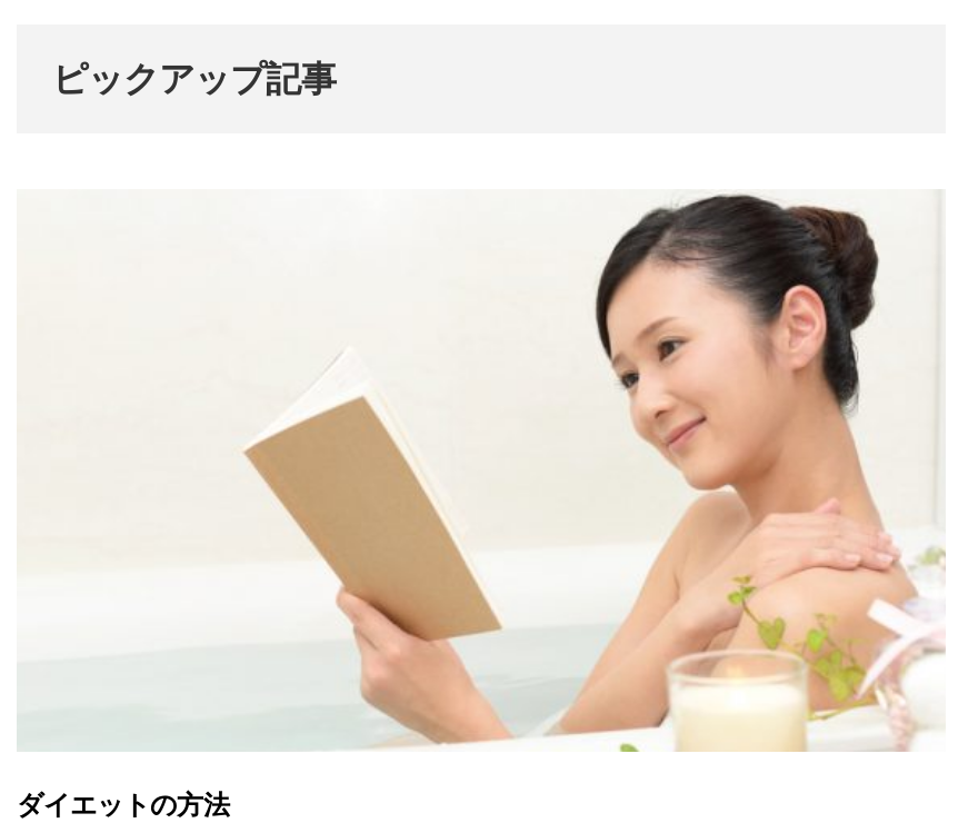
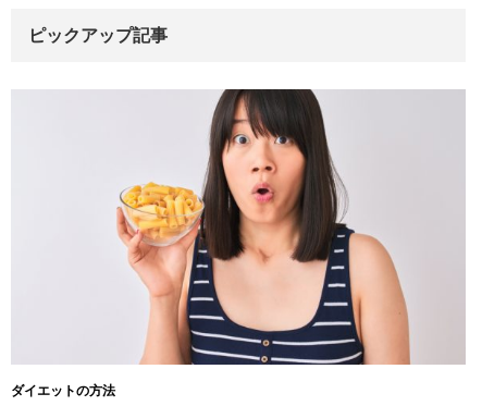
- [image]
+ [image]
